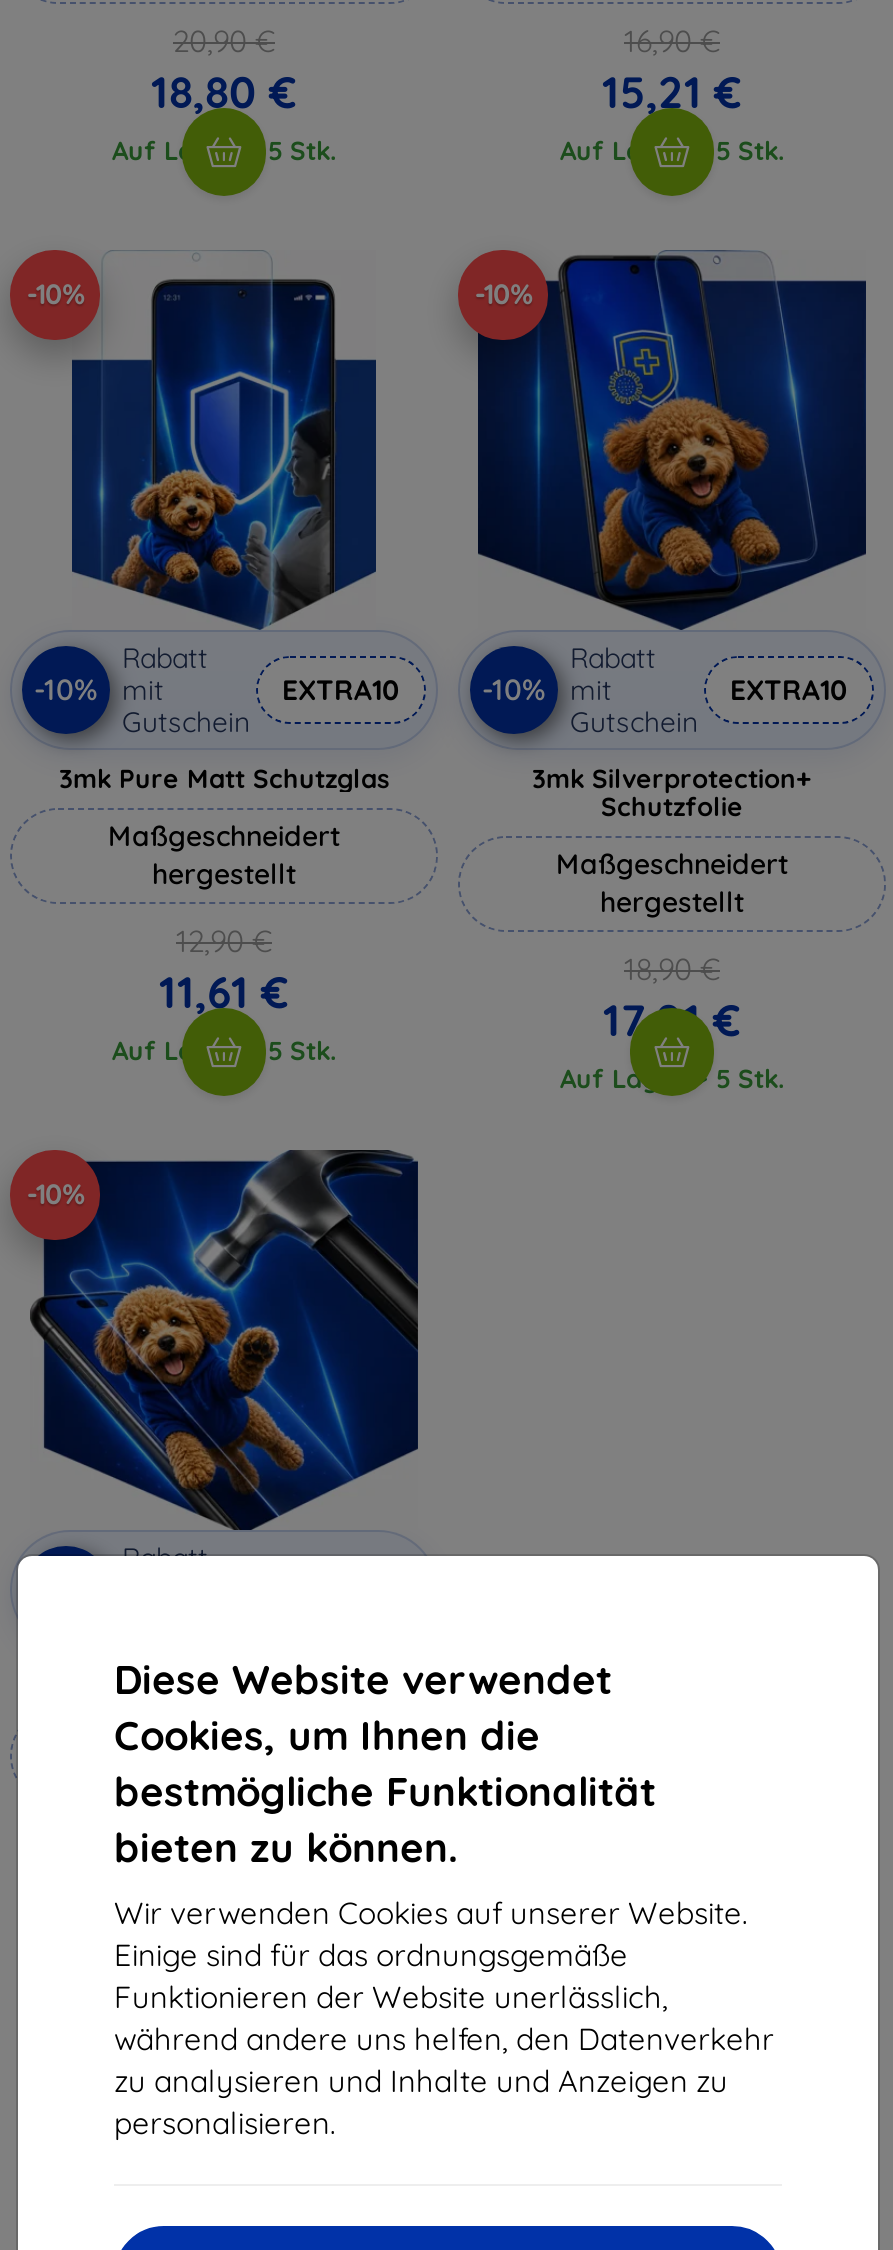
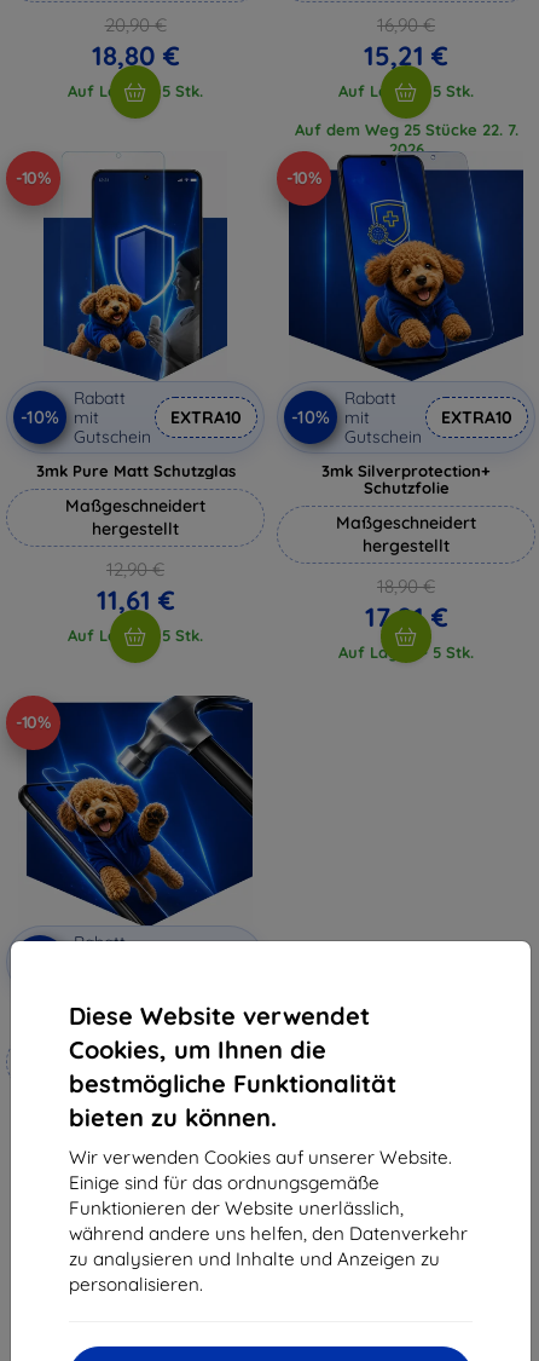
+ Auf dem Weg 25 Stücke 22. 7.
+ 2026
